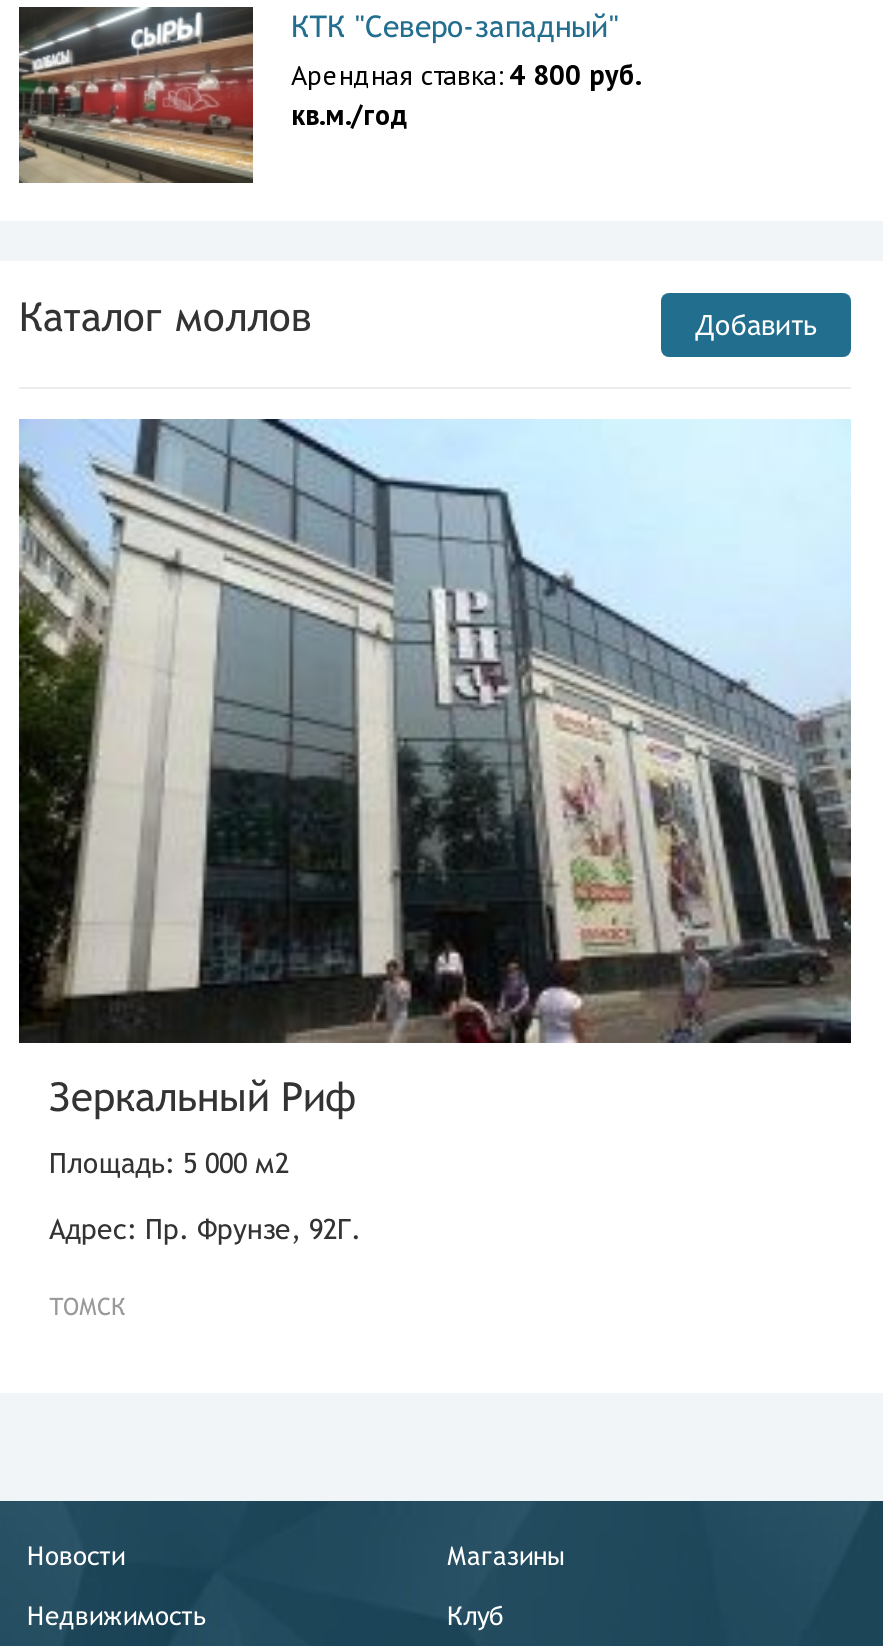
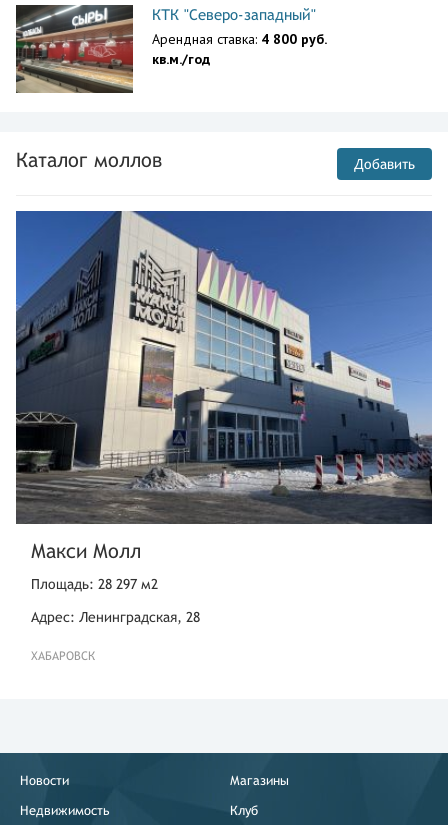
- [image]
- Зеркальный Риф
+ [image]
+ Макси Молл

- Площадь: 5 000 м2
+ Площадь: 28 297 м2

- Адрес: Пр. Фрунзе, 92Г.
+ Адрес: Ленинградская, 28

- ТОМСК
+ ХАБАРОВСК
